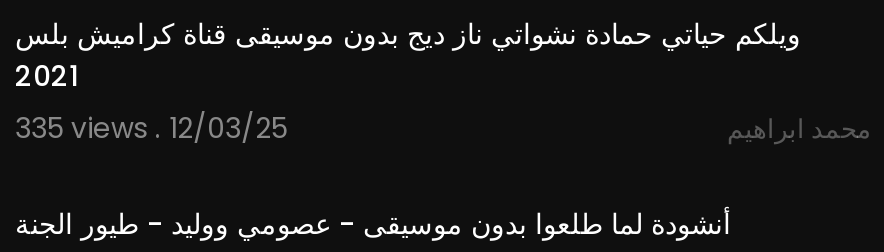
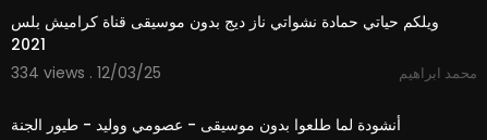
- 335 views . 12/03/25
+ 334 views . 12/03/25
